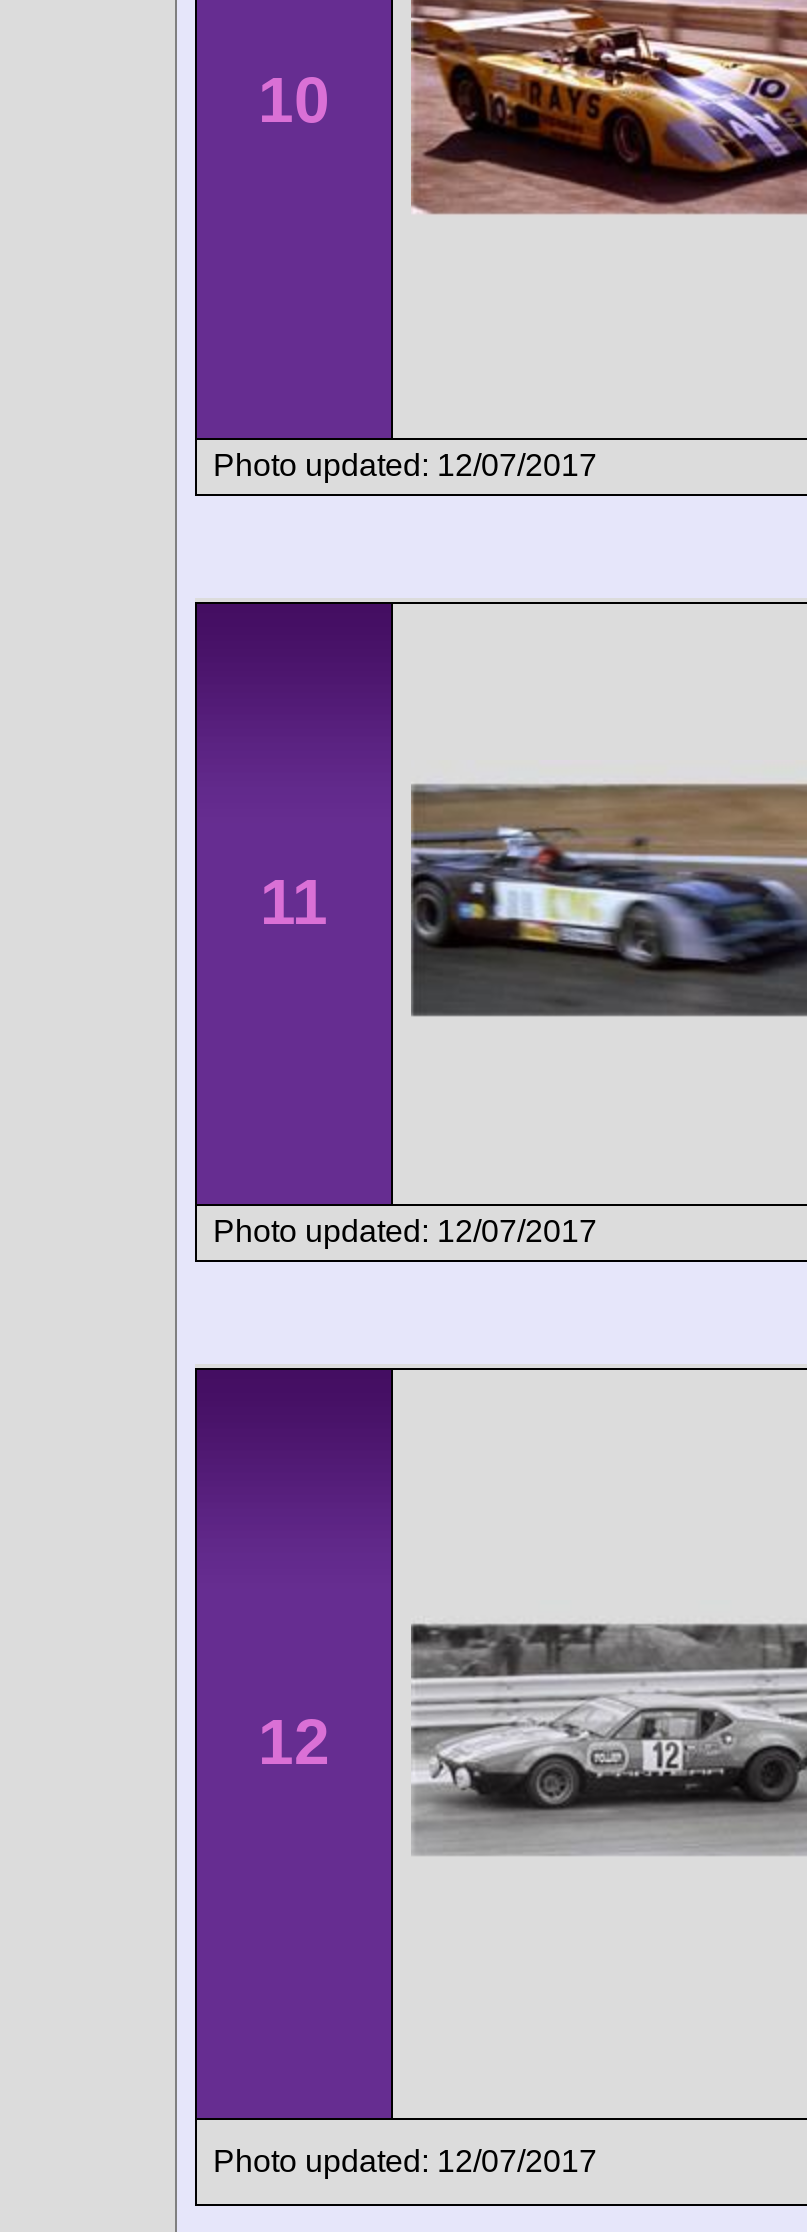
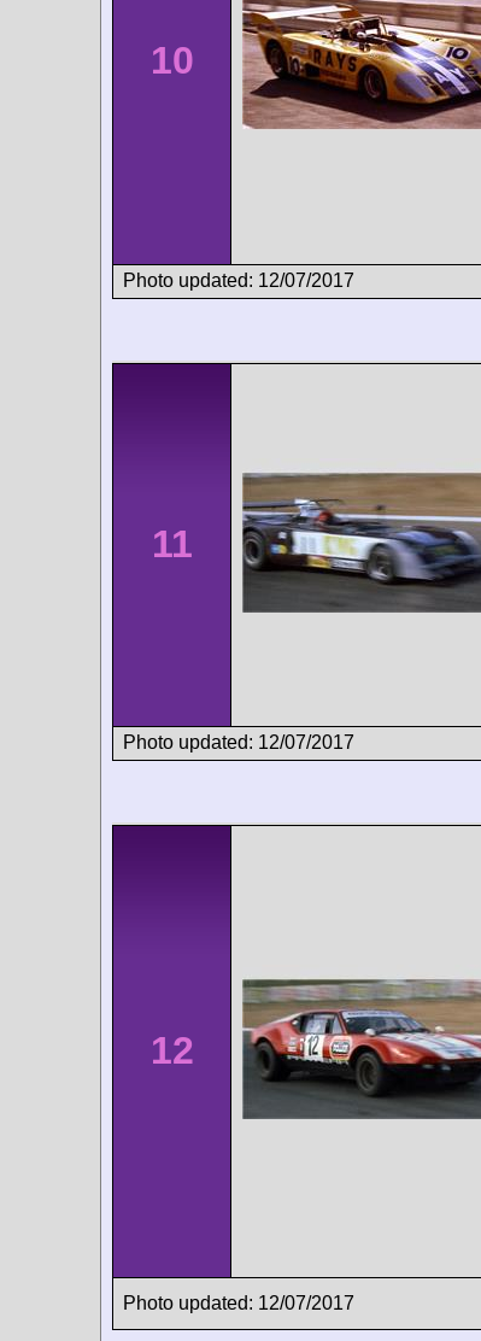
- [image]
+ [image]
